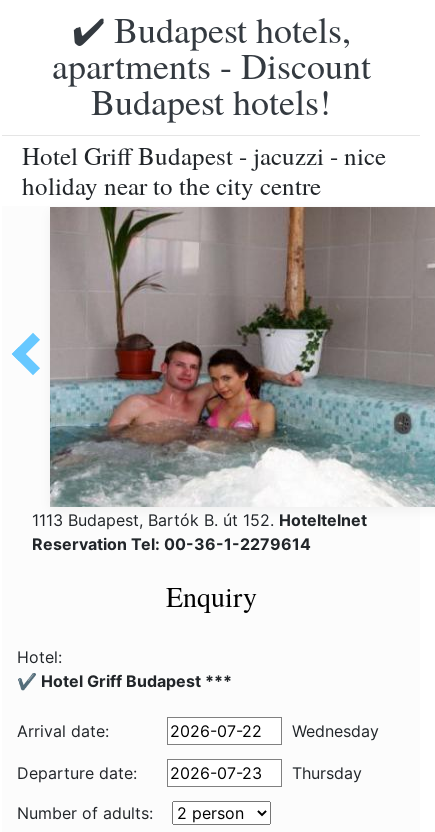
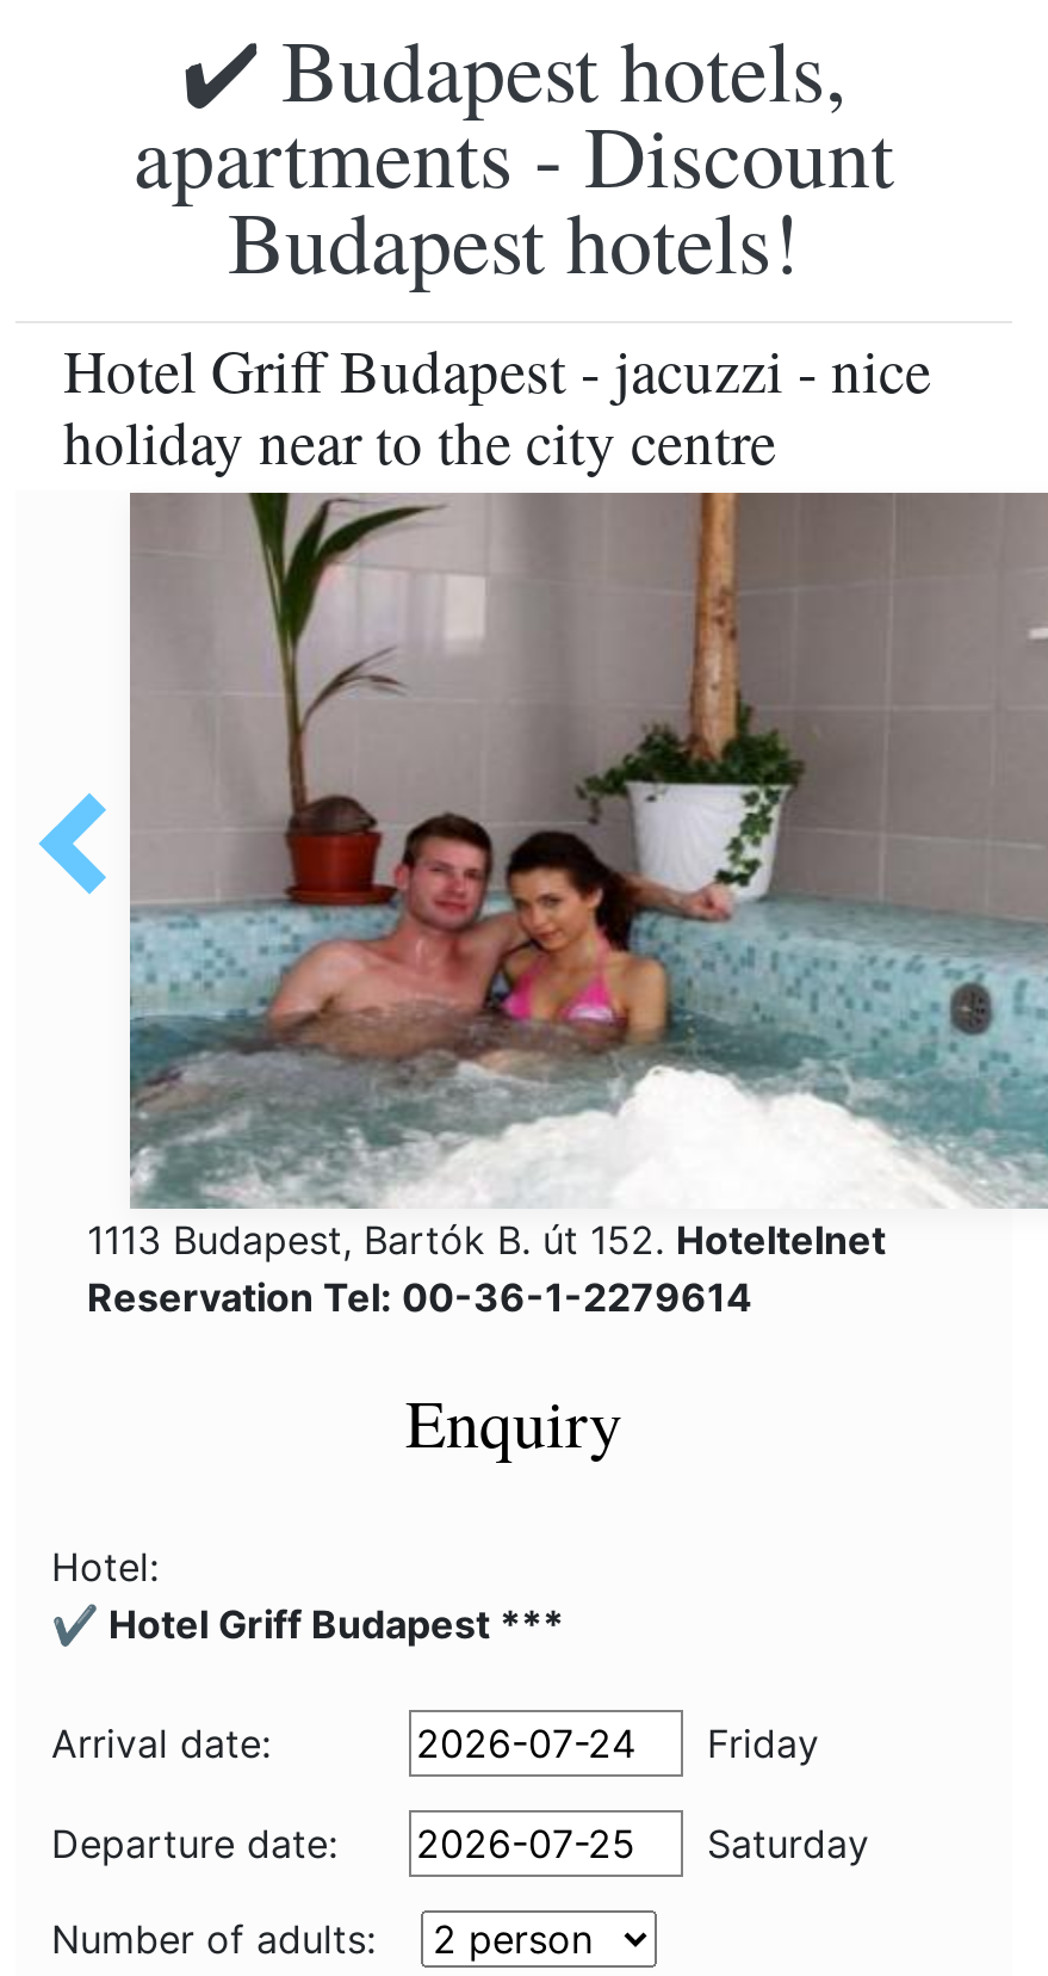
- Wednesday
+ Friday

- Thursday
+ Saturday
